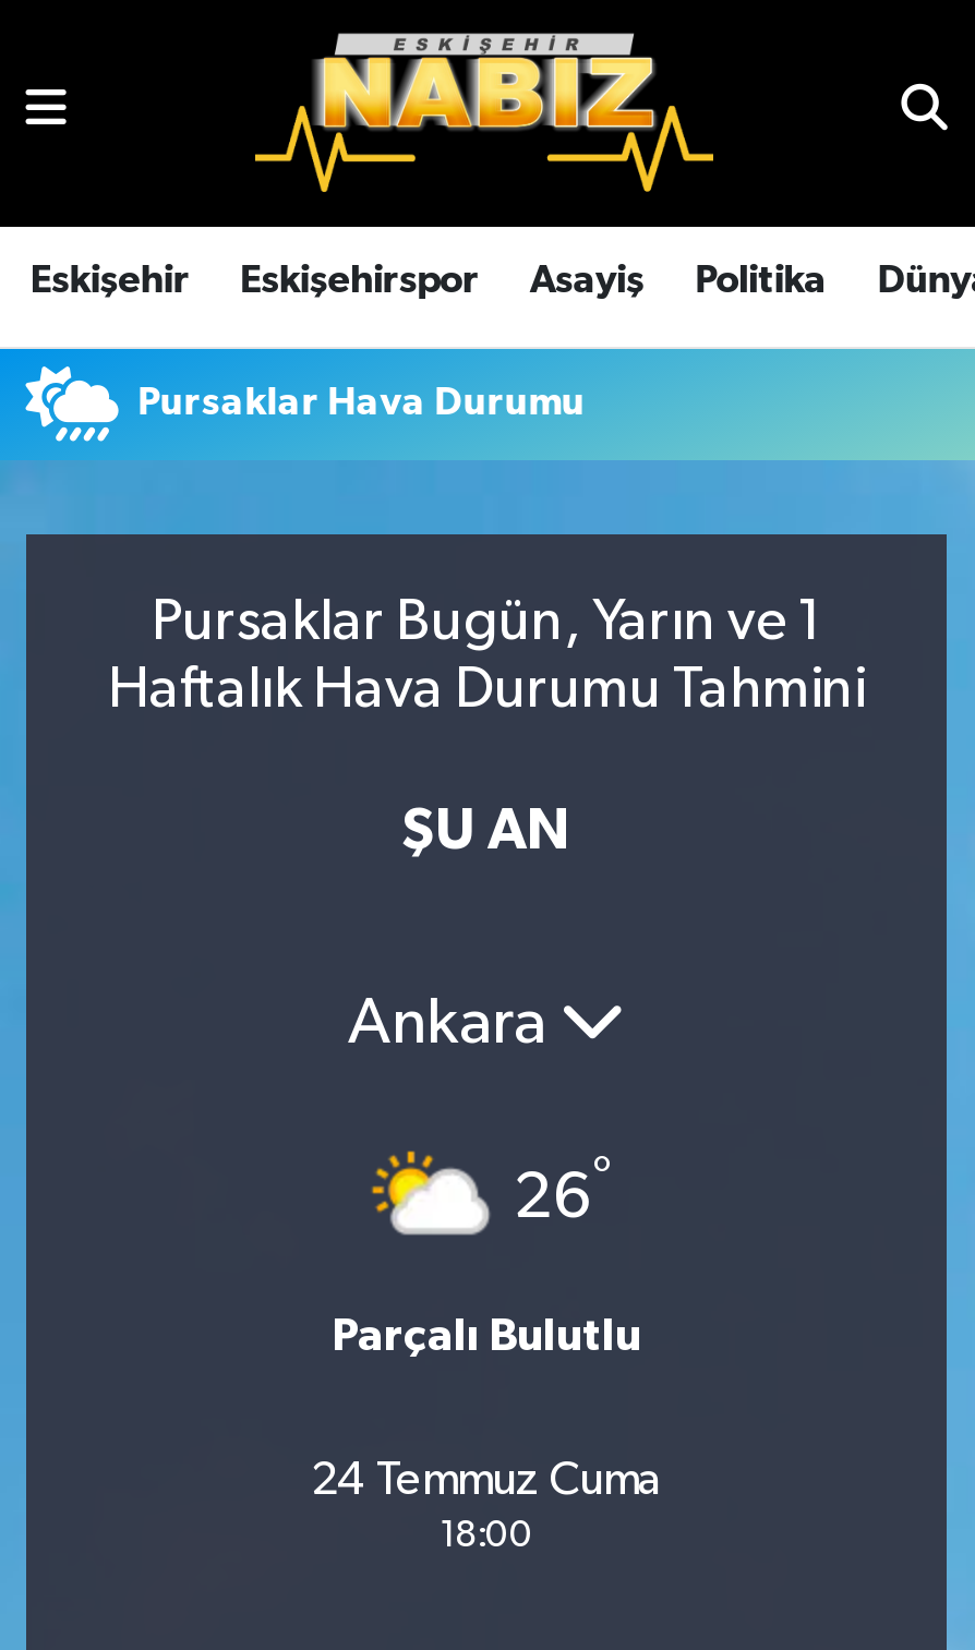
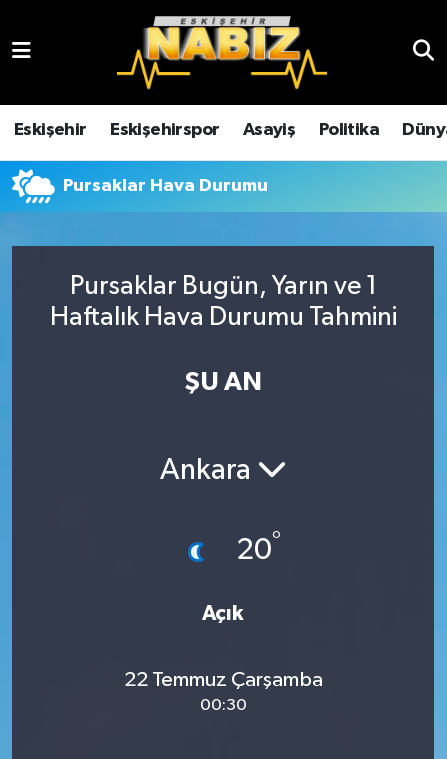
- [image]
- 26°
+ [image]
+ 20°

- Parçalı Bulutlu
+ Açık

- 24 Temmuz Cuma
- 18:00
+ 22 Temmuz Çarşamba
+ 00:30
